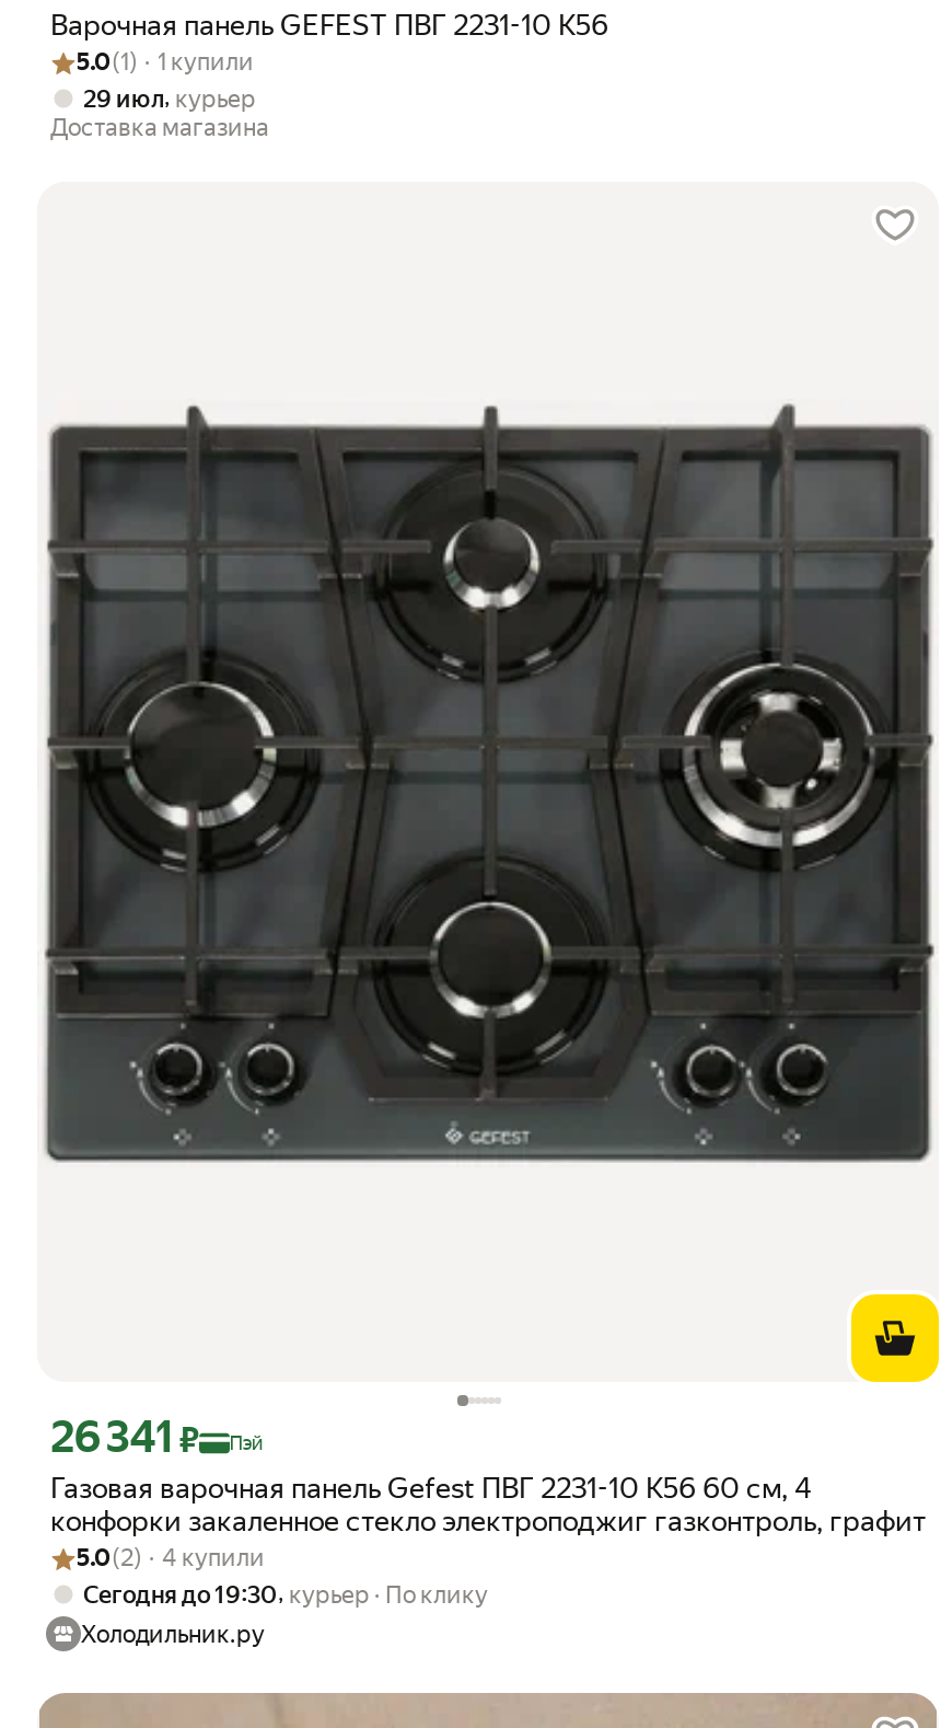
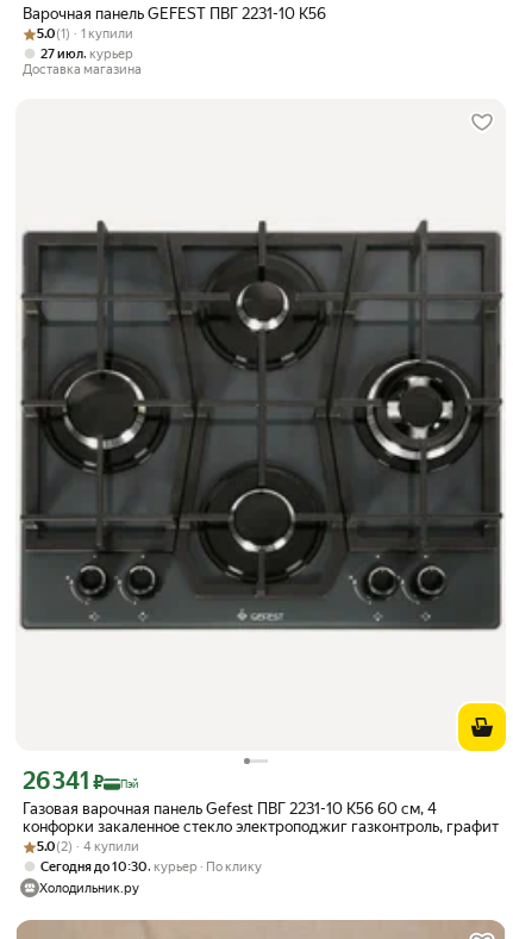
- 29 июл, курьер
+ 27 июл, курьер

- Сегодня до 19:30, курьер По клику
+ Сегодня до 10:30, курьер По клику
